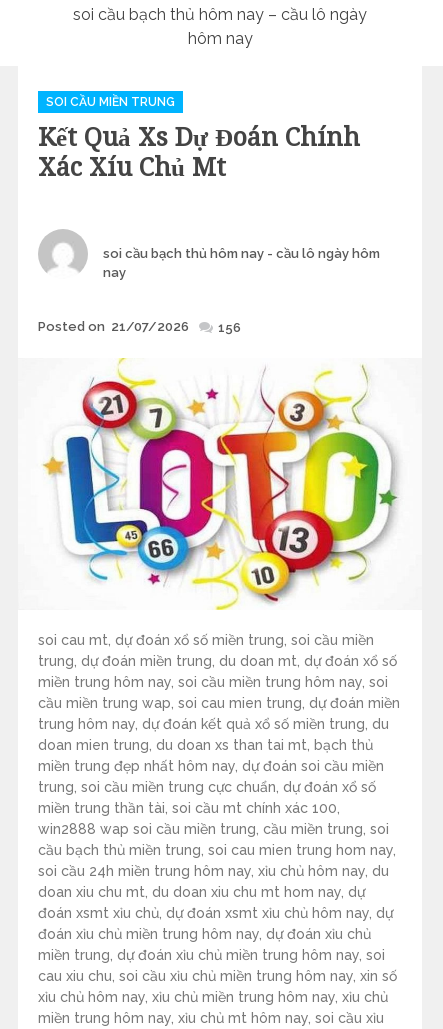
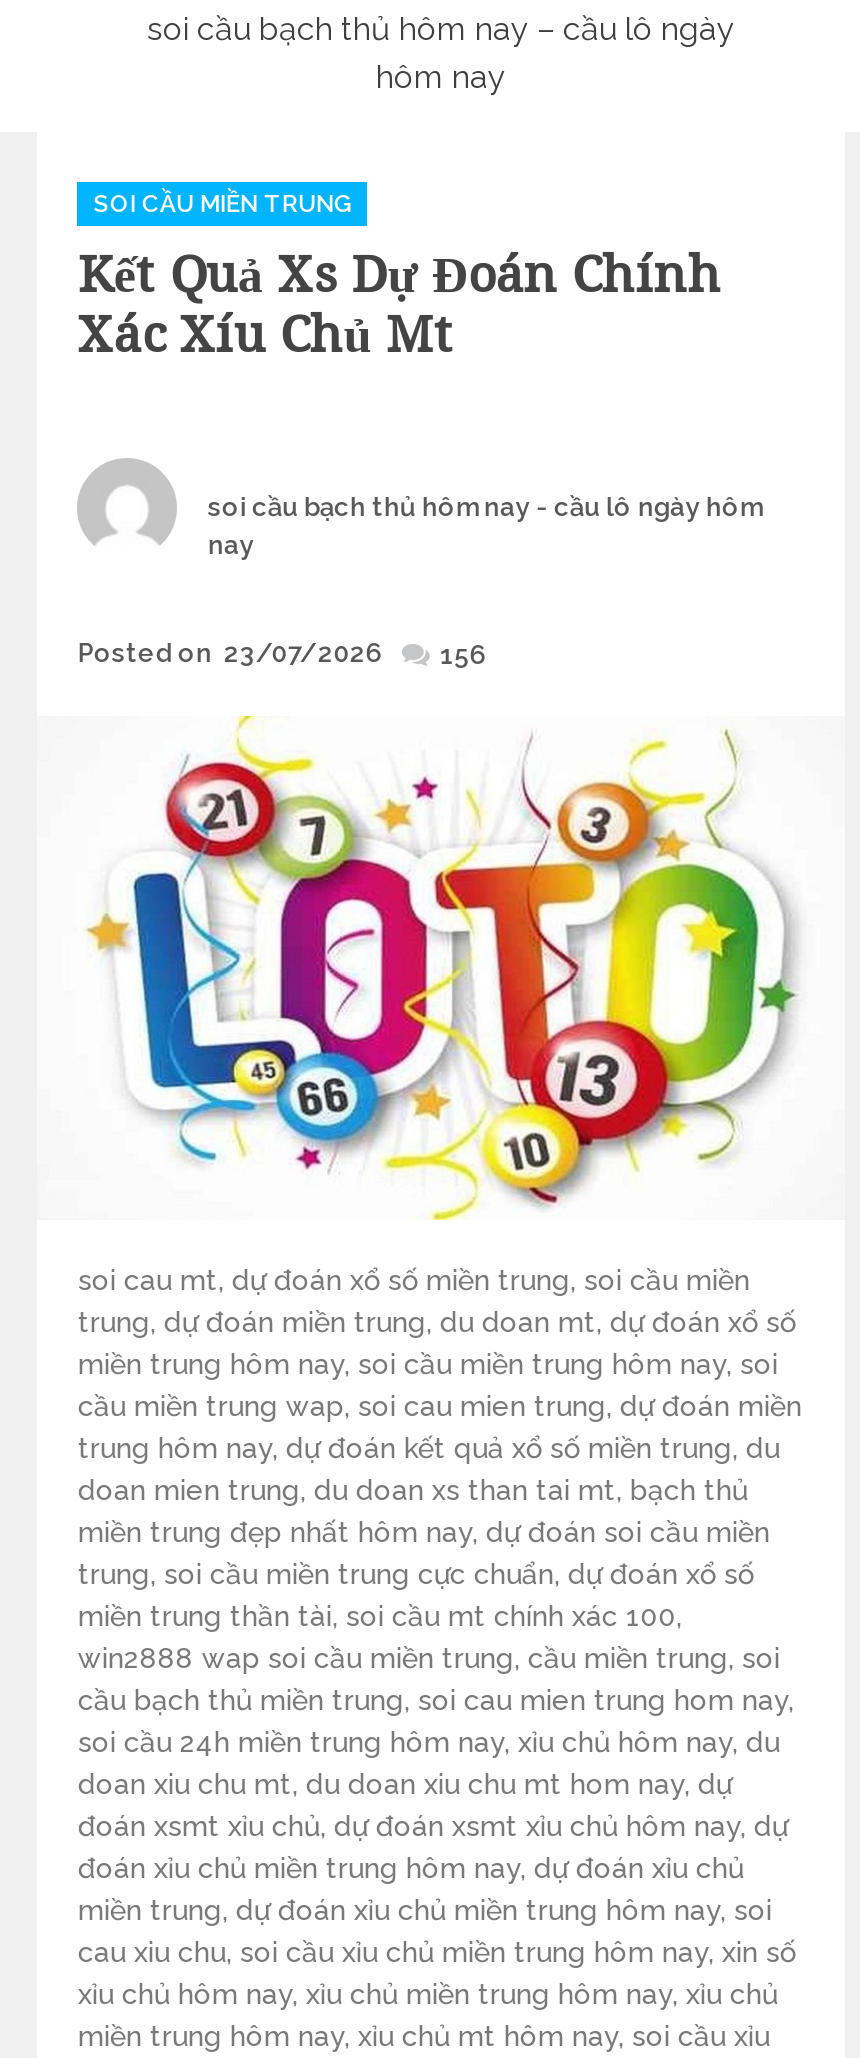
- Posted on 21/07/2026
+ Posted on 23/07/2026
